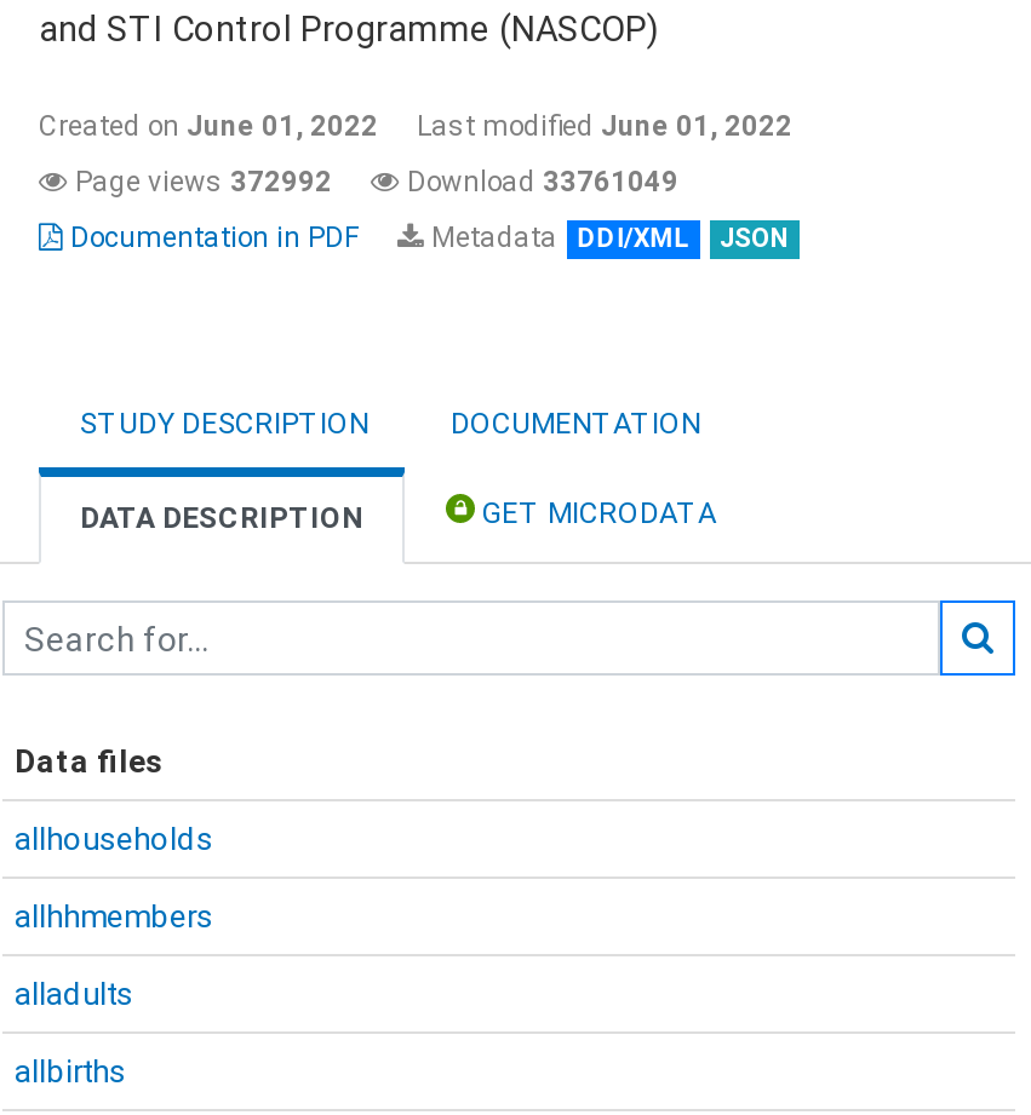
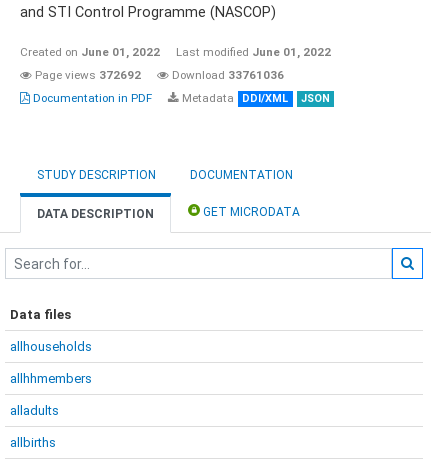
- Page views 372992
+ Page views 372692

- Download 33761049
+ Download 33761036
